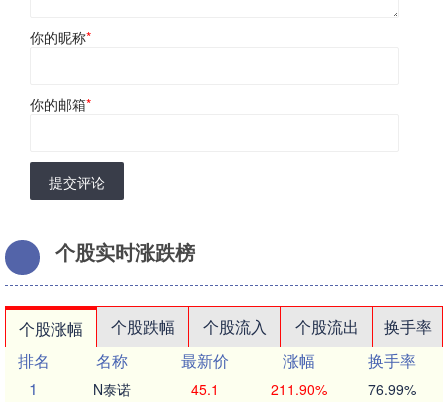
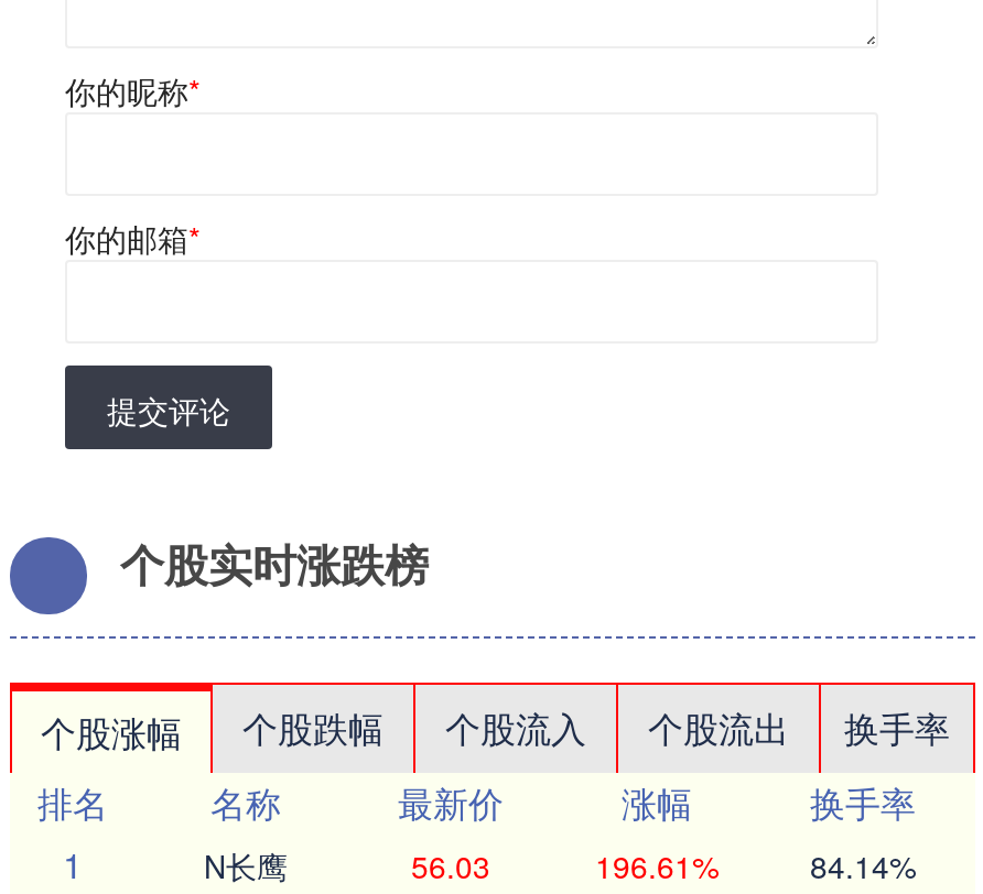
- N泰诺
+ N长鹰

- 45.1
+ 56.03

- 211.90%
+ 196.61%

- 76.99%
+ 84.14%
